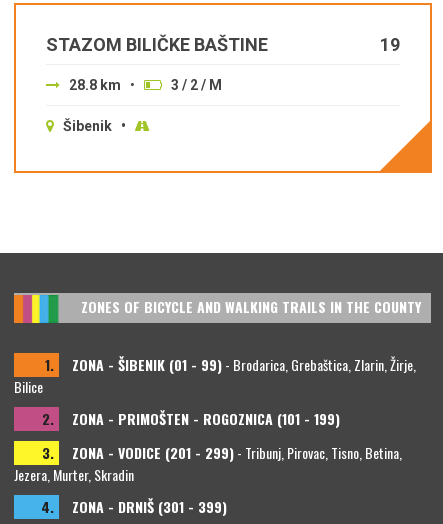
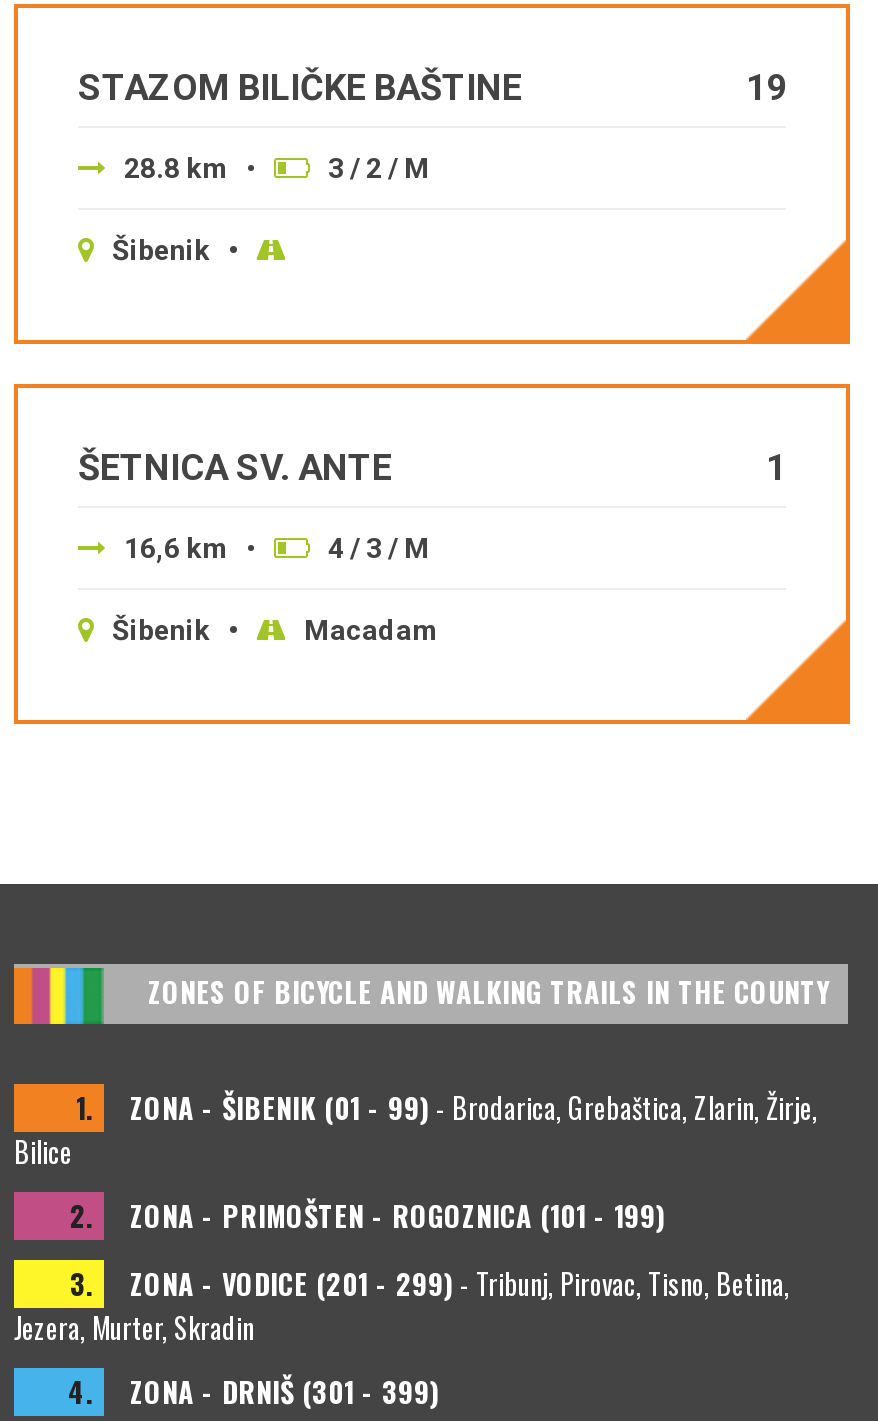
+ 1
+ ŠETNICA SV. ANTE
+ 16,6 km •
+ 4 / 3 / M
+ Šibenik •
+ Macadam
